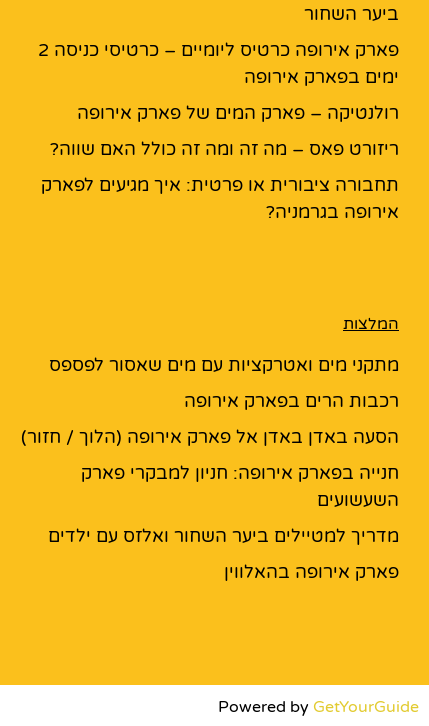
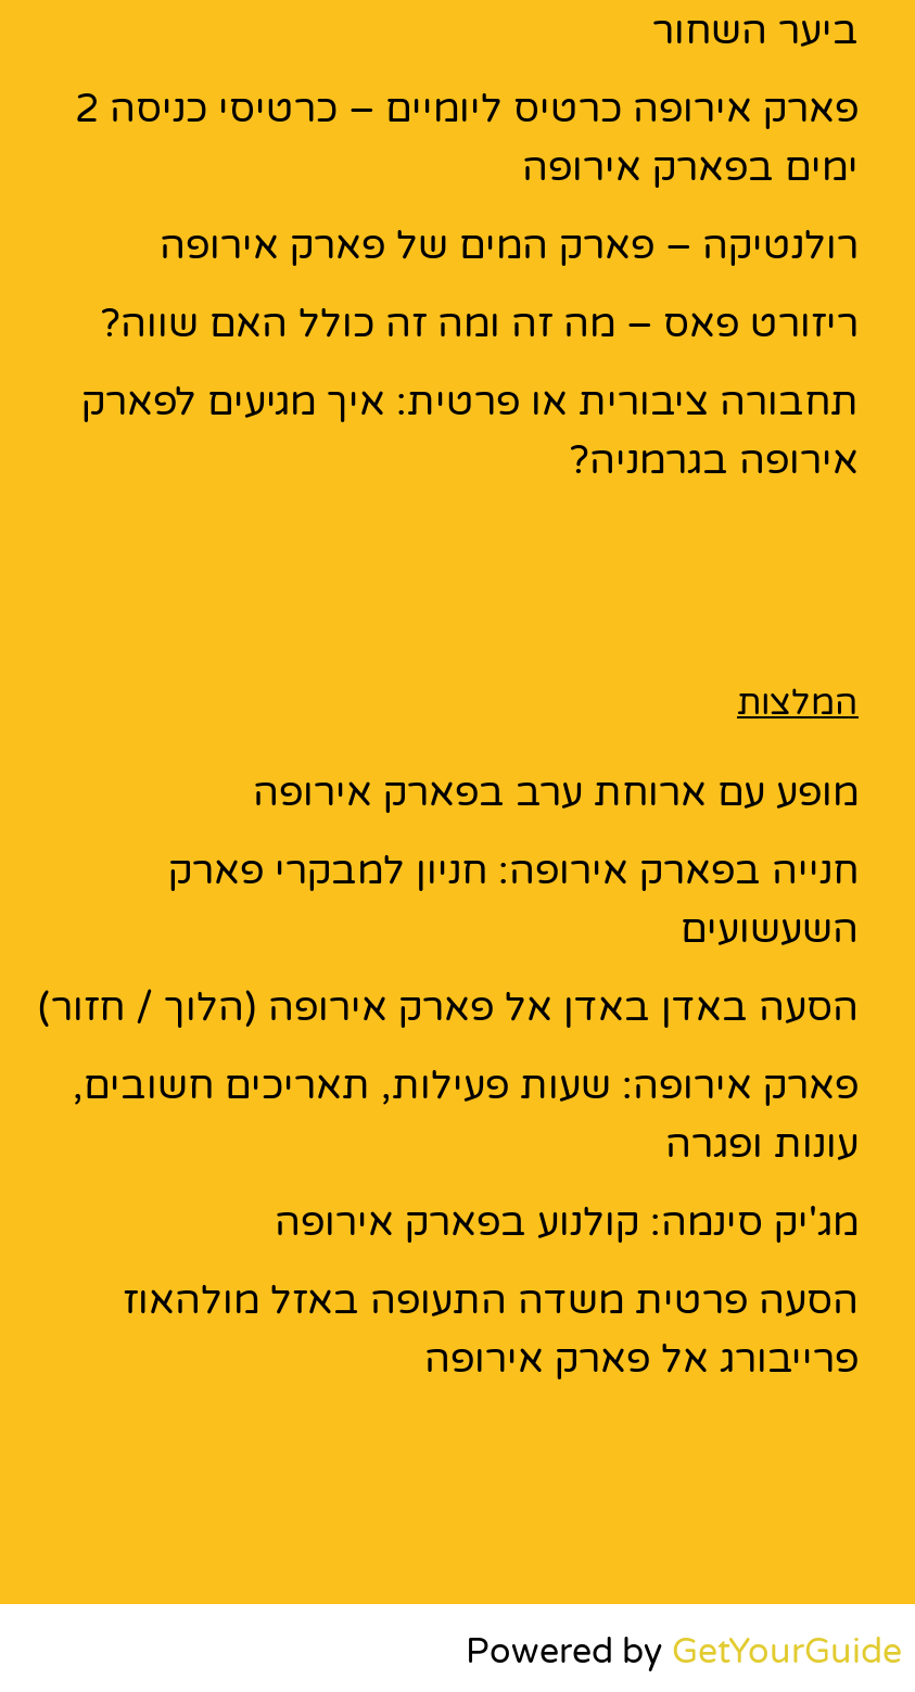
- מתקני מים ואטרקציות עם מים שאסור לפספס
- רכבות הרים בפארק אירופה
+ מופע עם ארוחת ערב בפארק אירופה

moved down: הסעה באדן באדן אל פארק אירופה (הלוך / חזור)

moved up: חנייה בפארק אירופה: חניון למבקרי פארק | השעשועים

- מדריך למטיילים ביער השחור ואלזס עם ילדים
- פארק אירופה בהאלווין
+ פארק אירופה: שעות פעילות, תאריכים חשובים,
+ עונות ופגרה
+ מג'יק סינמה: קולנוע בפארק אירופה
+ הסעה פרטית משדה התעופה באזל מולהאוז
+ פרייבורג אל פארק אירופה
